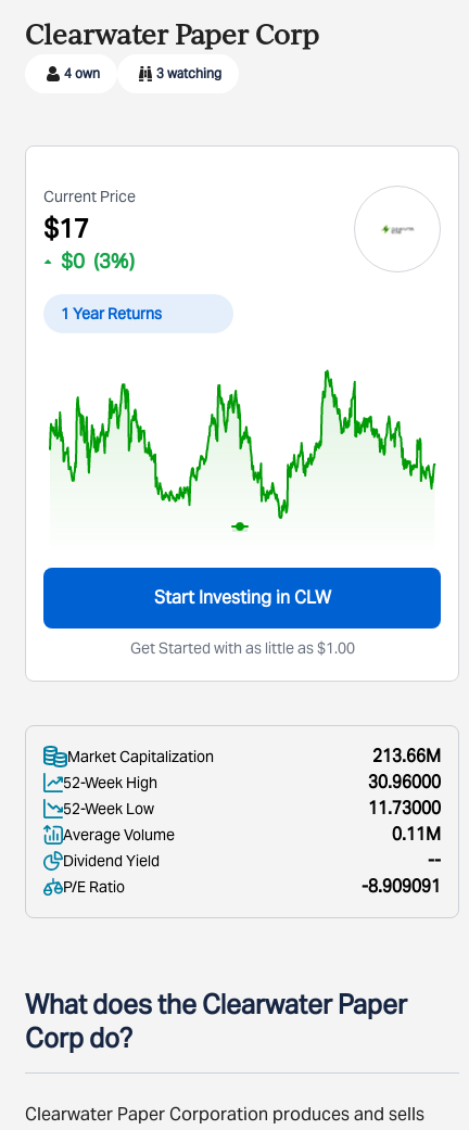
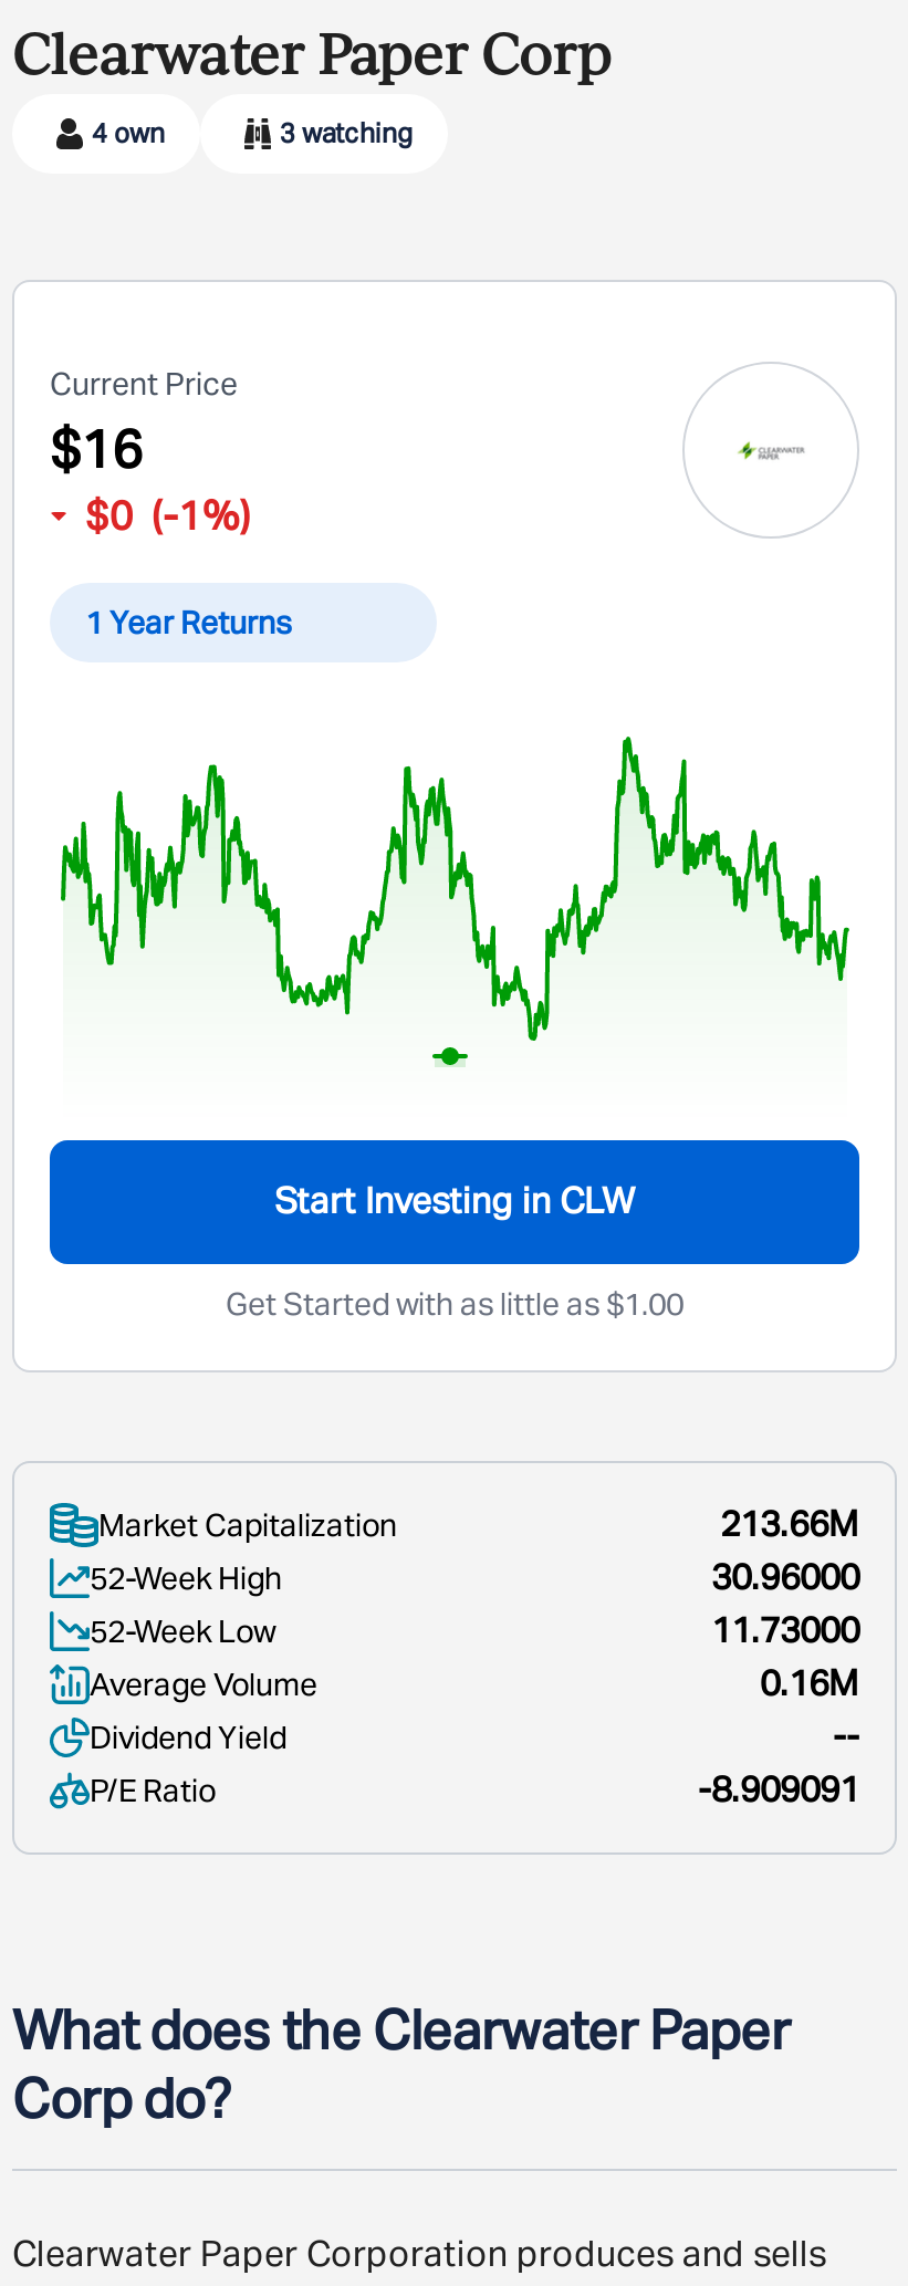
- $17
+ $16

- $0 (3%)
+ $0 (-1%)

- 0.11M
+ 0.16M
